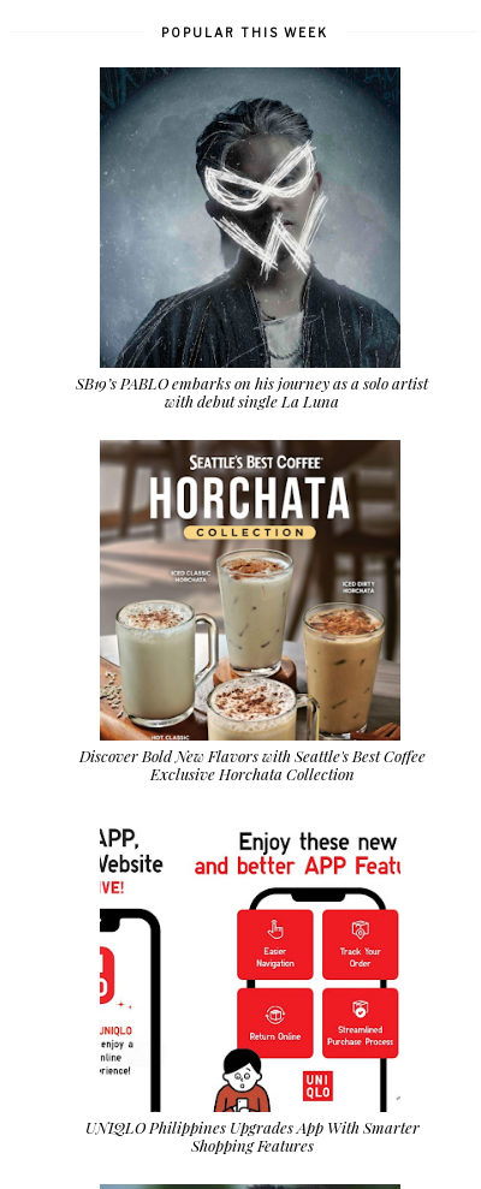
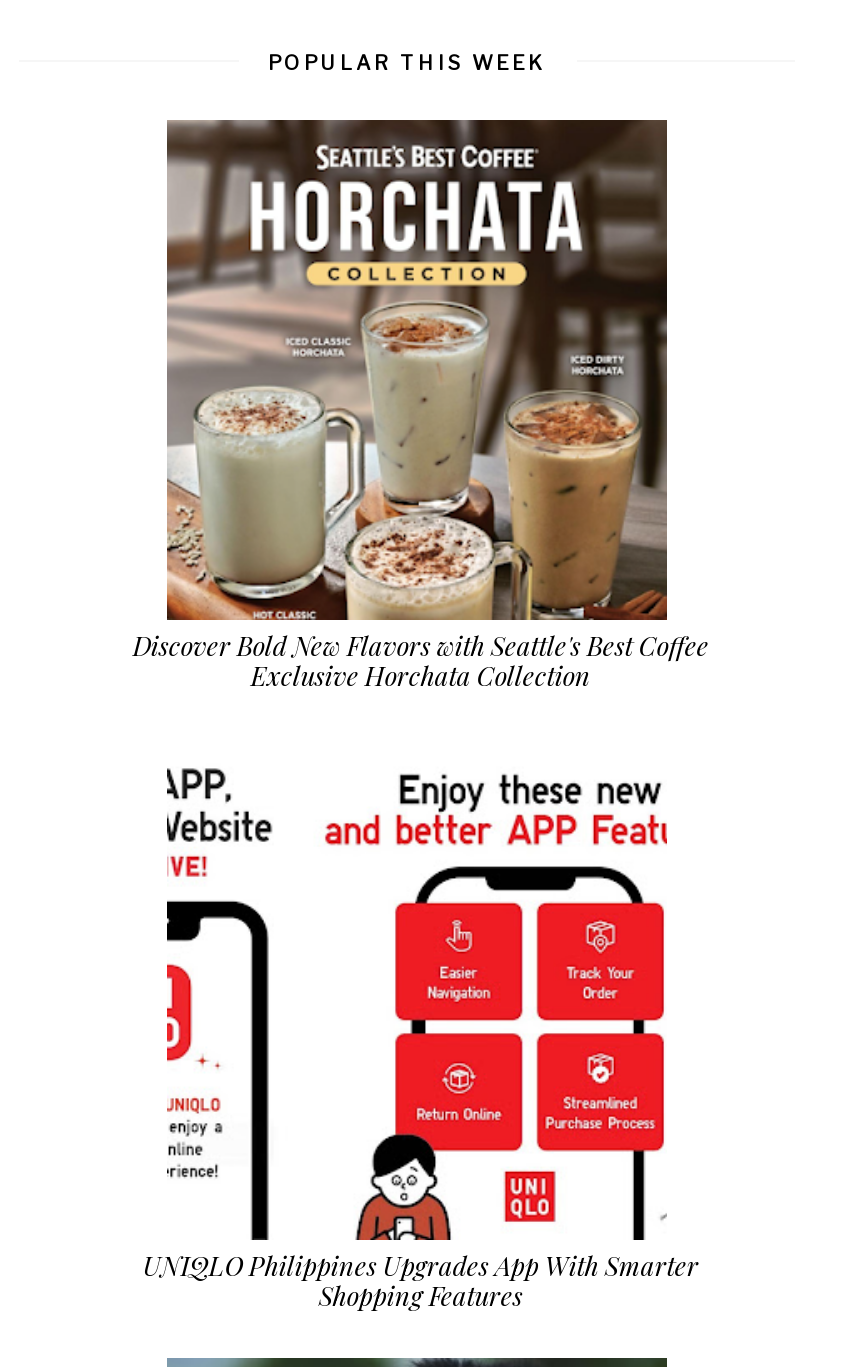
- [image]
- SB19’s PABLO embarks on his journey as a solo artist
- with debut single La Luna
